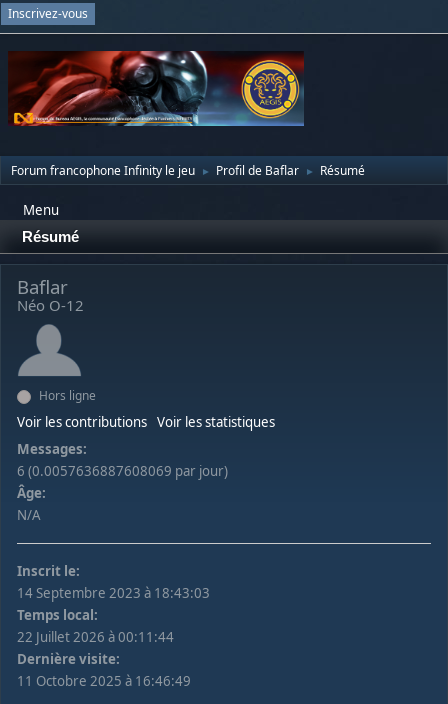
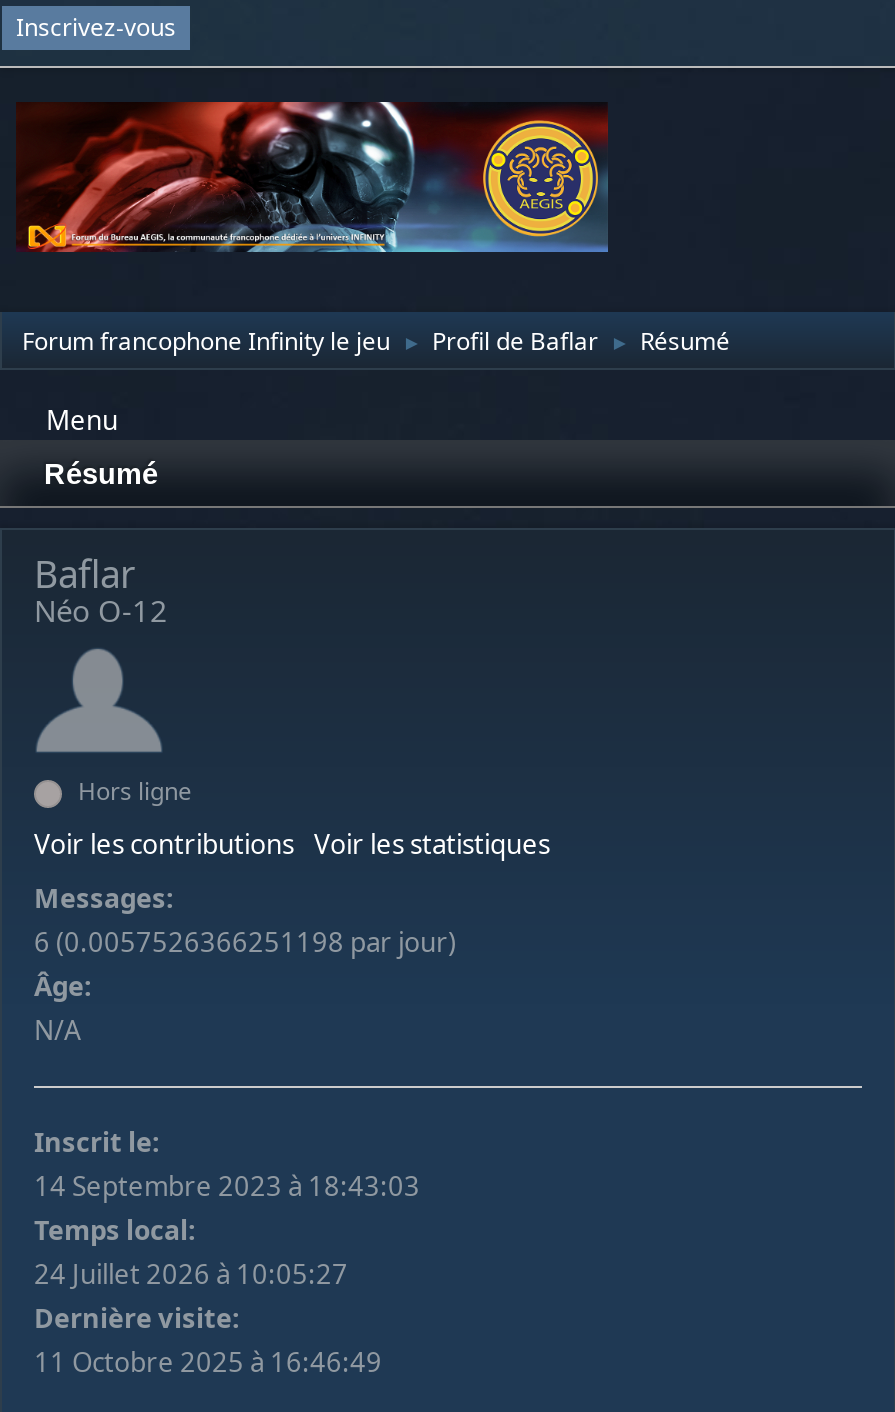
- 6 (0.0057636887608069 par jour)
+ 6 (0.0057526366251198 par jour)

- 22 Juillet 2026 à 00:11:44
+ 24 Juillet 2026 à 10:05:27
